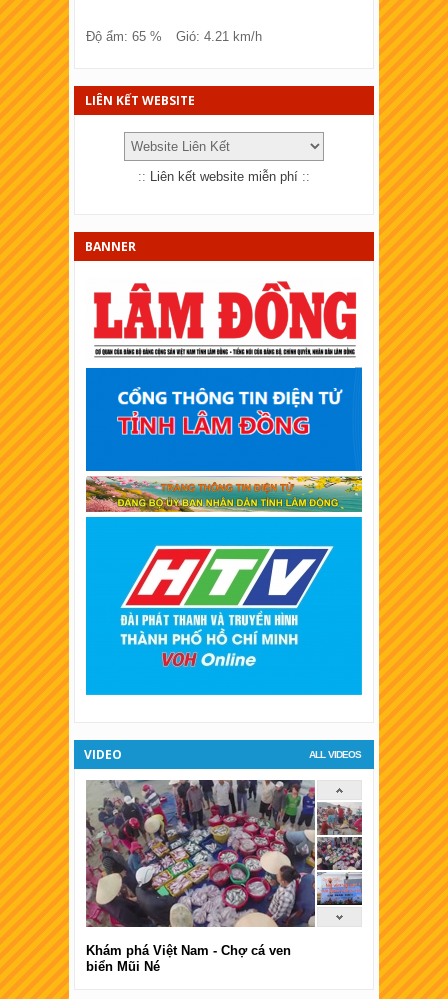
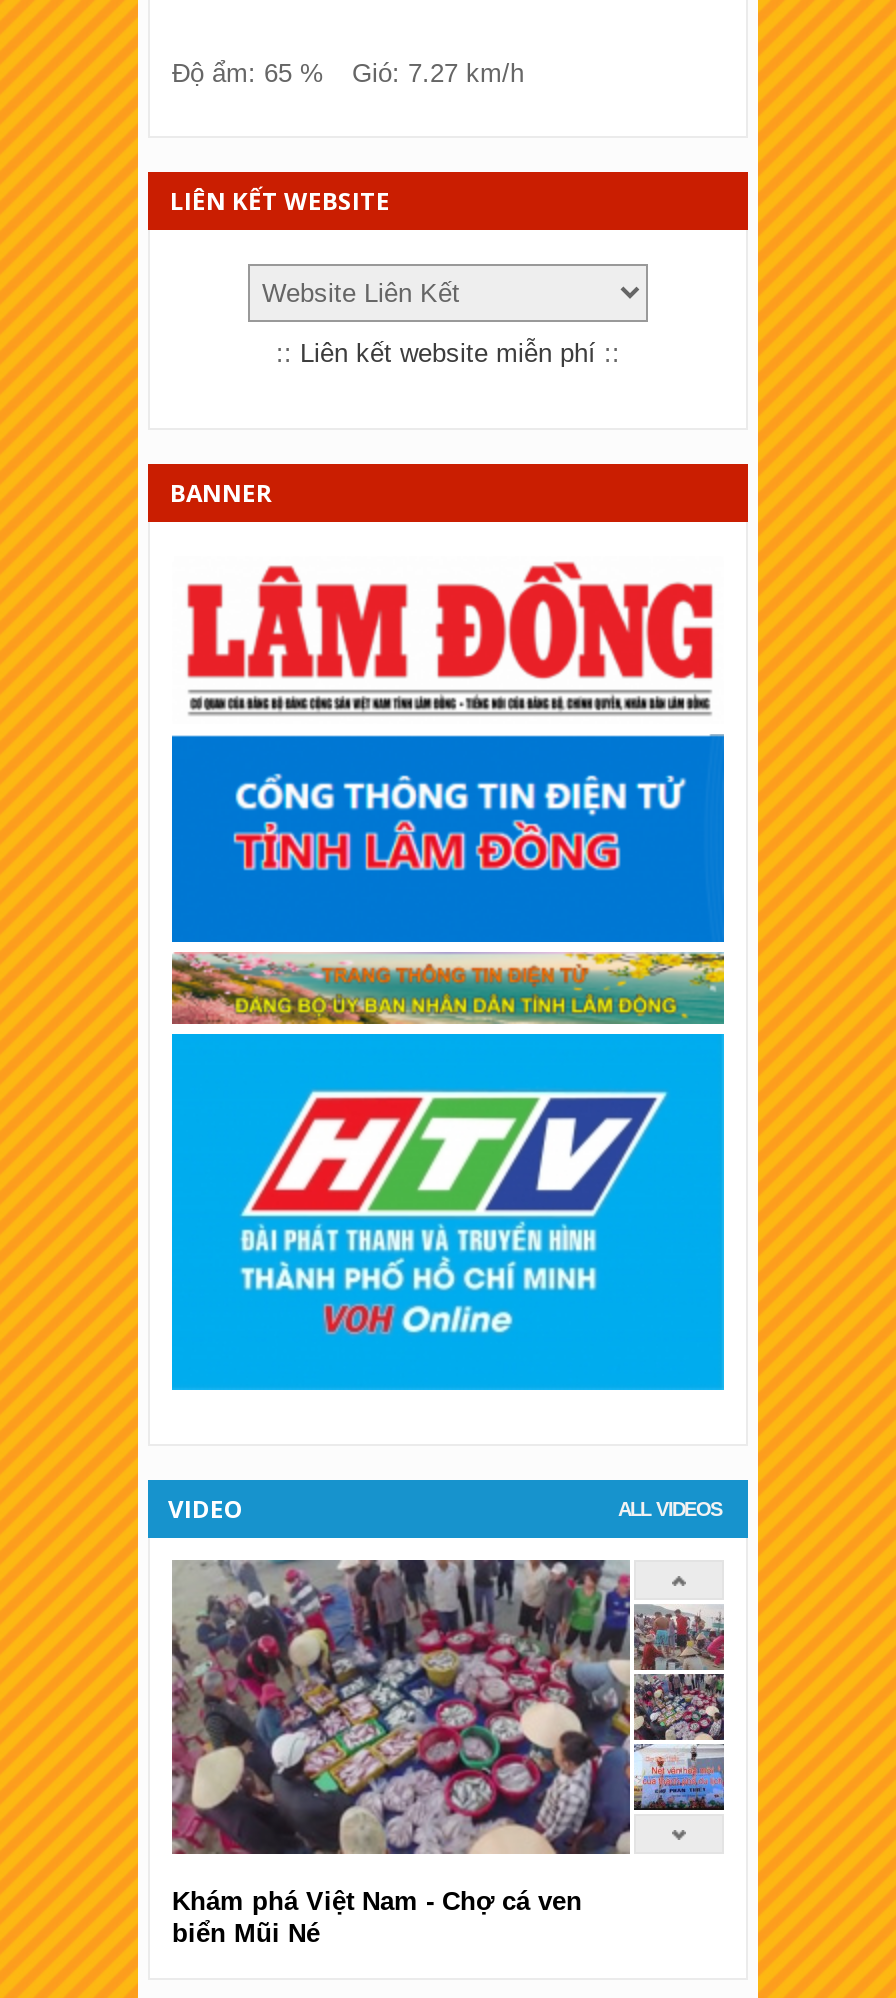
- Độ ẩm: 65 % Gió: 4.21 km/h
+ Độ ẩm: 65 % Gió: 7.27 km/h
